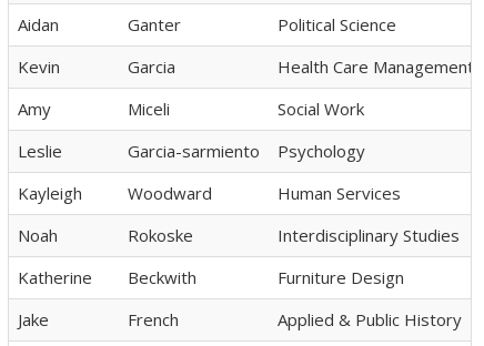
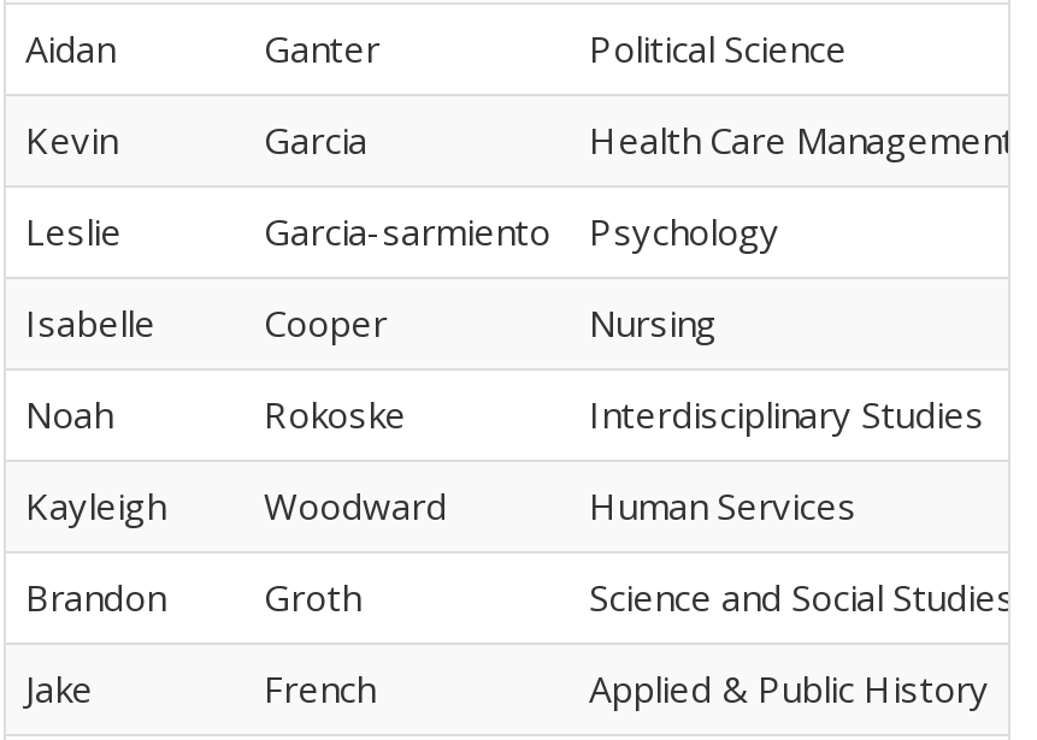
- Amy
- Miceli
- Social Work

moved up: Leslie | Garcia-sarmiento | Psychology

+ Isabelle
+ Cooper
+ Nursing

moved down: Kayleigh | Woodward | Human Services

moved up: Noah | Rokoske | Interdisciplinary Studies

- Katherine
- Beckwith
- Furniture Design
+ Brandon
+ Groth
+ Science and Social Studies
